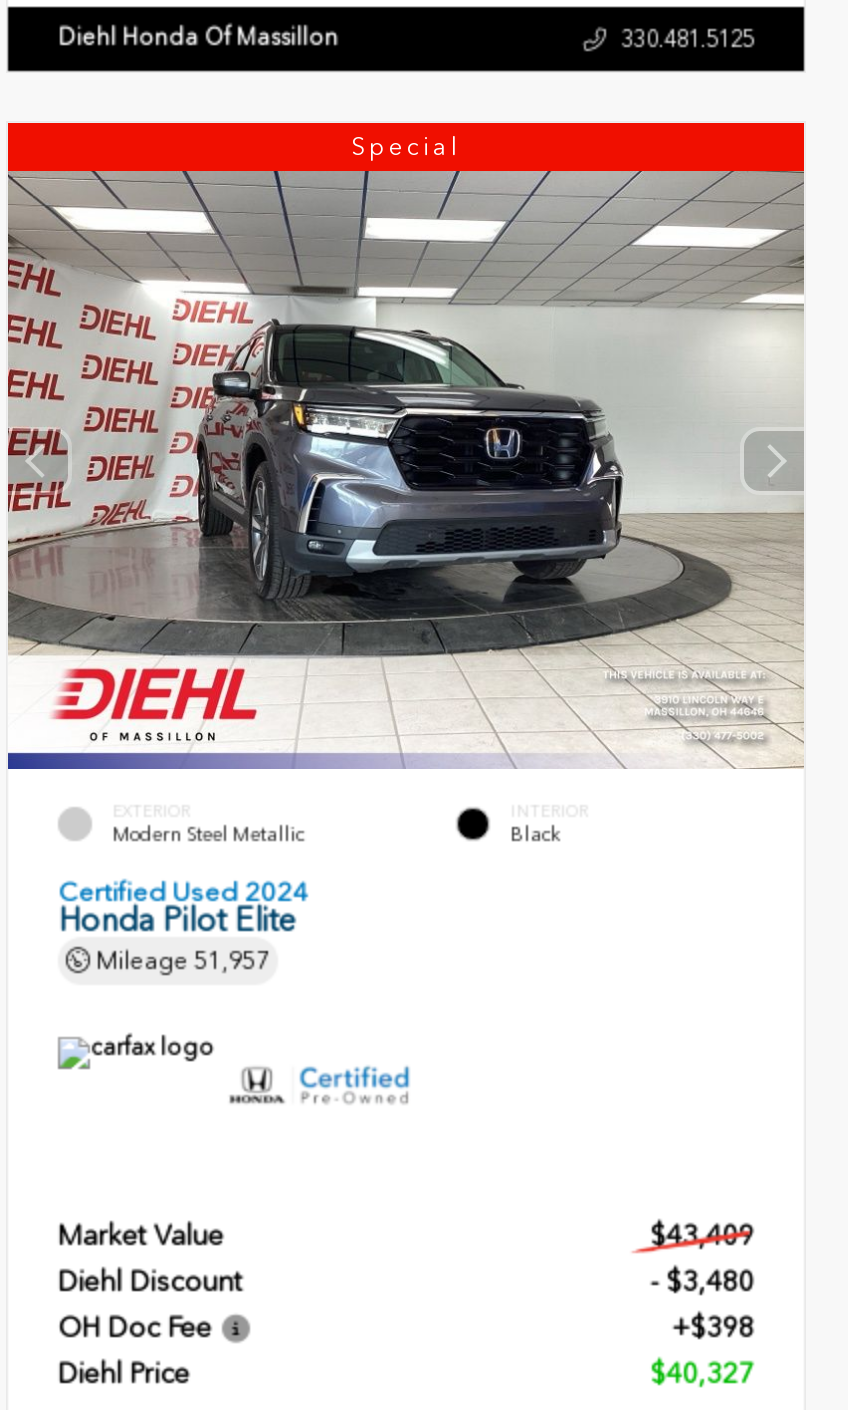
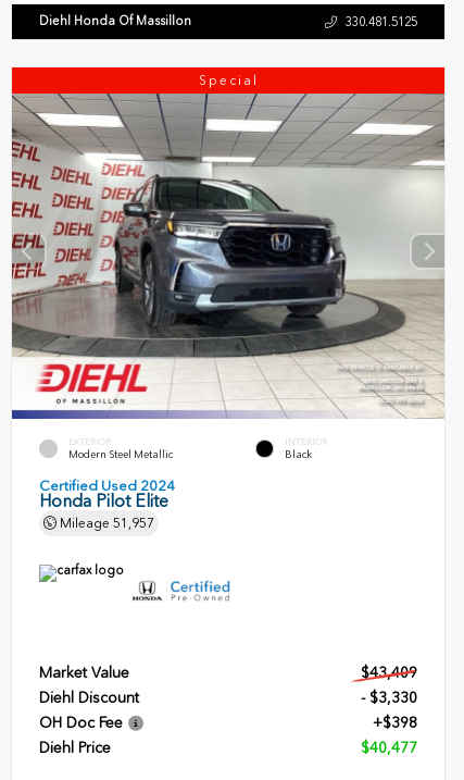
- - $3,480
+ - $3,330

- $40,327
+ $40,477
